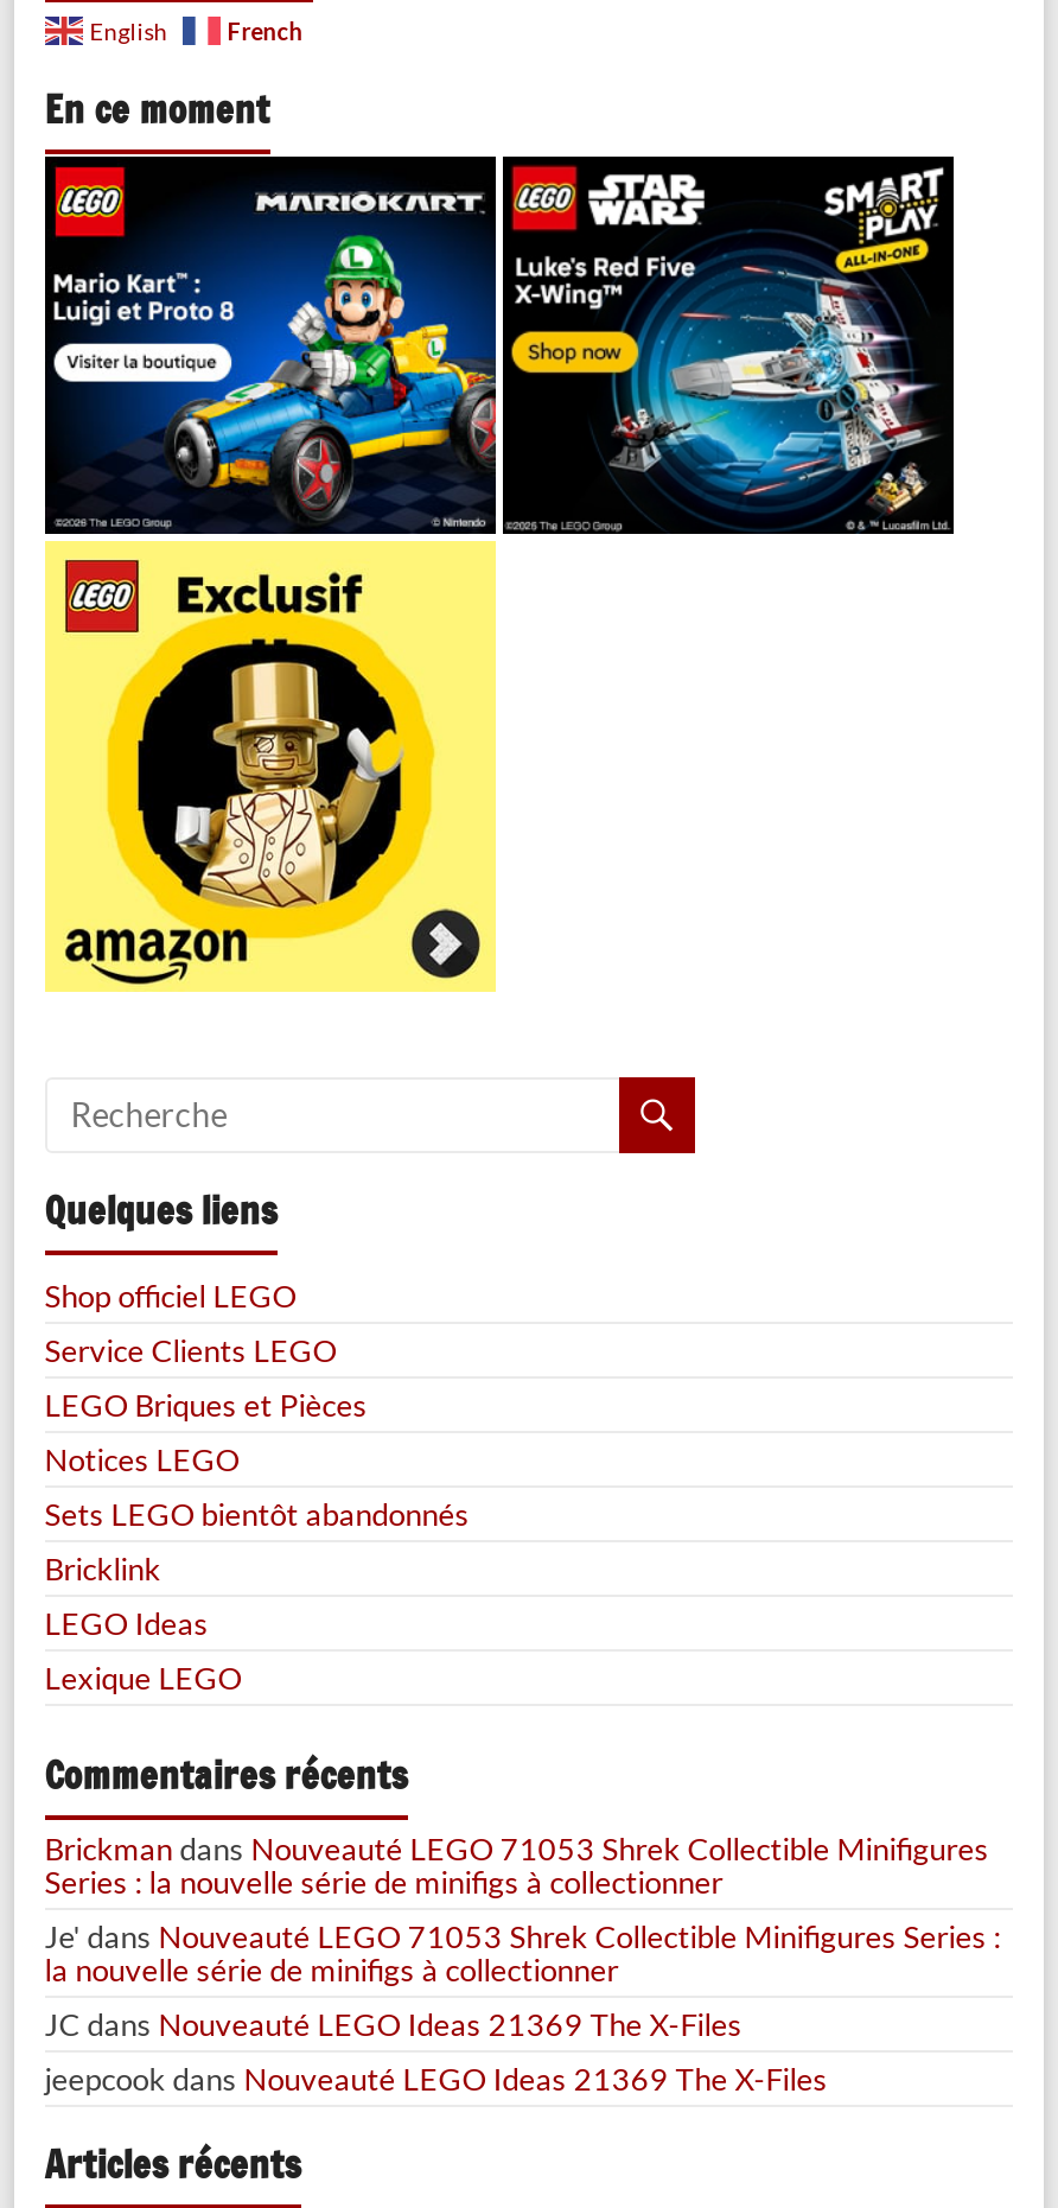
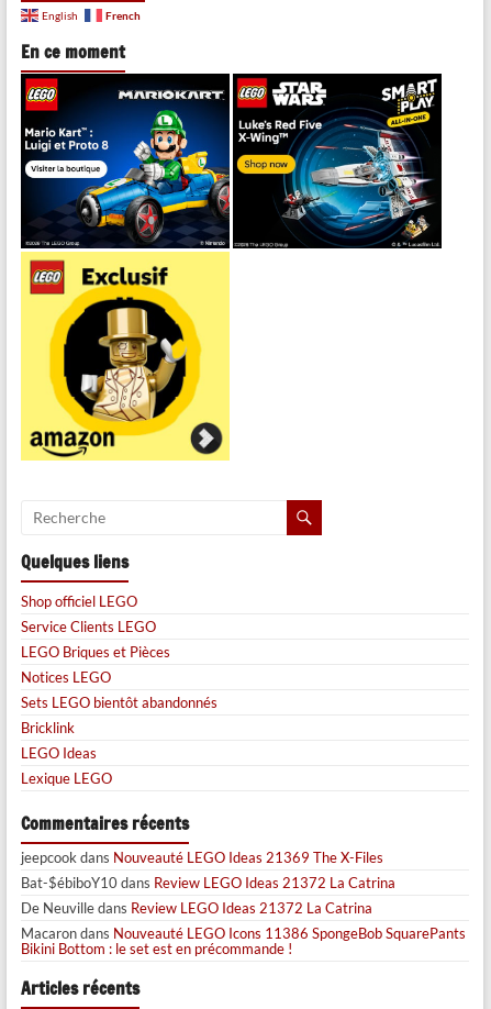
- Brickman dans Nouveauté LEGO 71053 Shrek Collectible Minifigures
- Series : la nouvelle série de minifigs à collectionner
- Je' dans Nouveauté LEGO 71053 Shrek Collectible Minifigures Series :
- la nouvelle série de minifigs à collectionner
- JC dans Nouveauté LEGO Ideas 21369 The X-Files

moved up: jeepcook dans Nouveauté LEGO Ideas 21369 The X-Files

+ Bat-$ébiboY10 dans Review LEGO Ideas 21372 La Catrina
+ De Neuville dans Review LEGO Ideas 21372 La Catrina
+ Macaron dans Nouveauté LEGO Icons 11386 SpongeBob SquarePants
+ Bikini Bottom : le set est en précommande !
